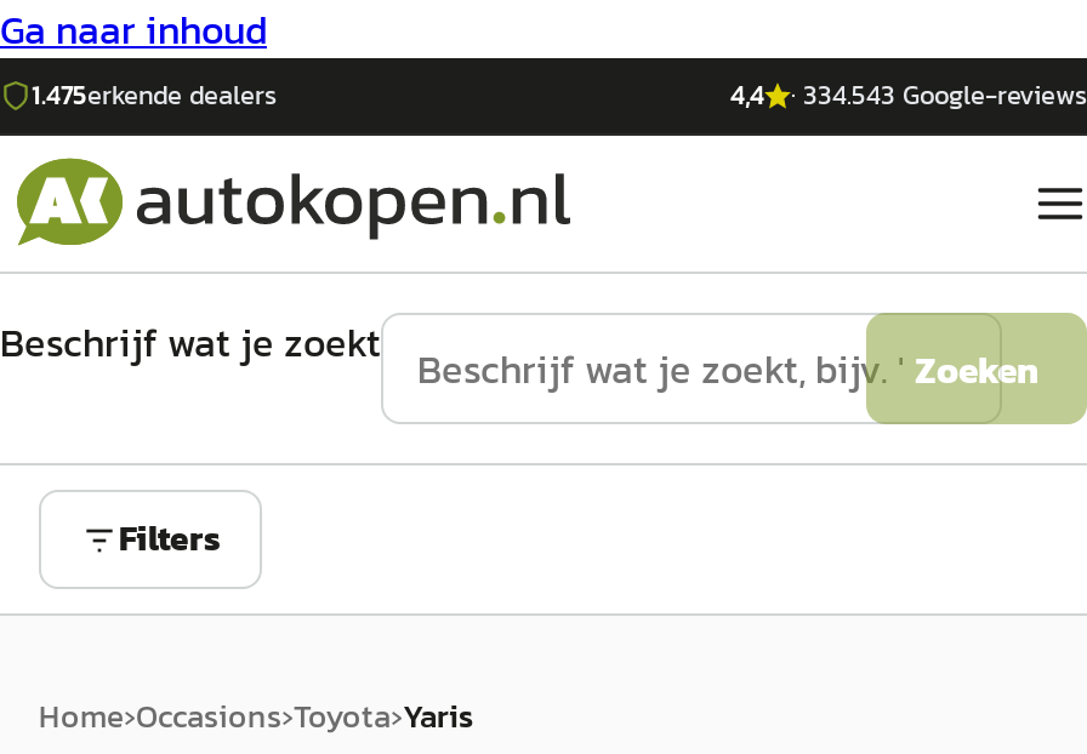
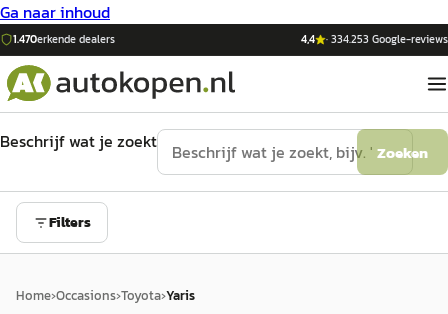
- 1.475erkende dealers
+ 1.470erkende dealers

- · 334.543 Google-reviews
+ · 334.253 Google-reviews
